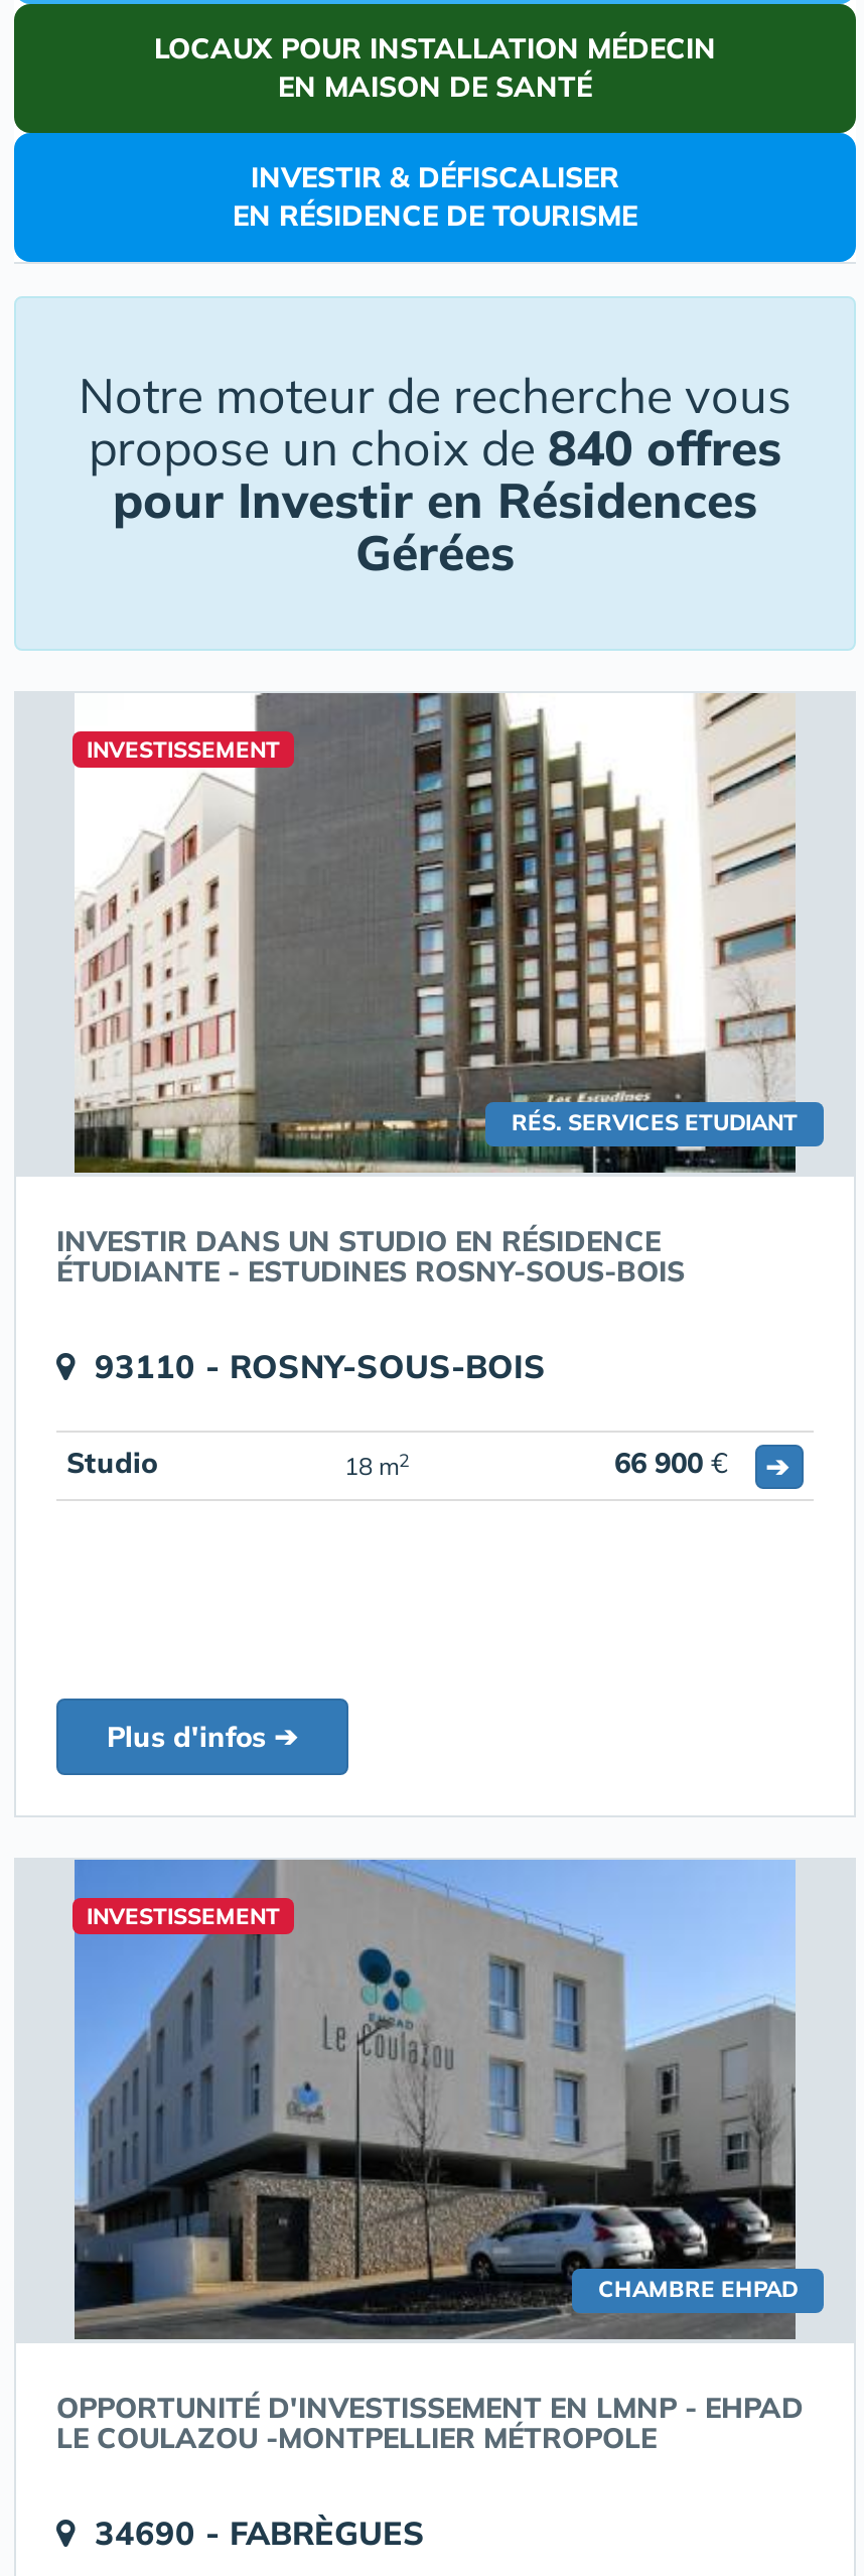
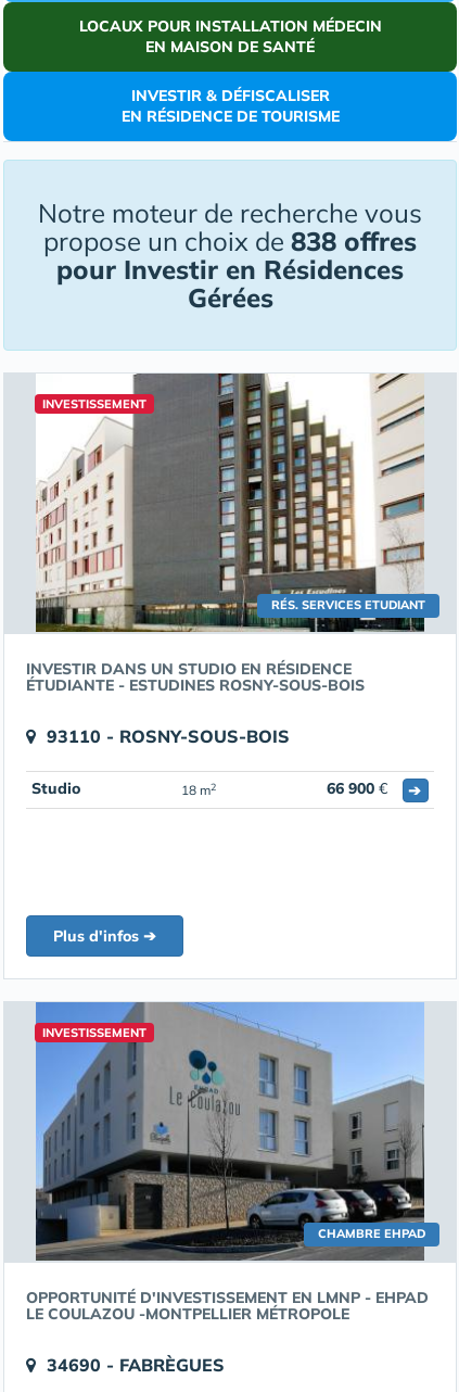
- propose un choix de 840 offres
+ propose un choix de 838 offres
